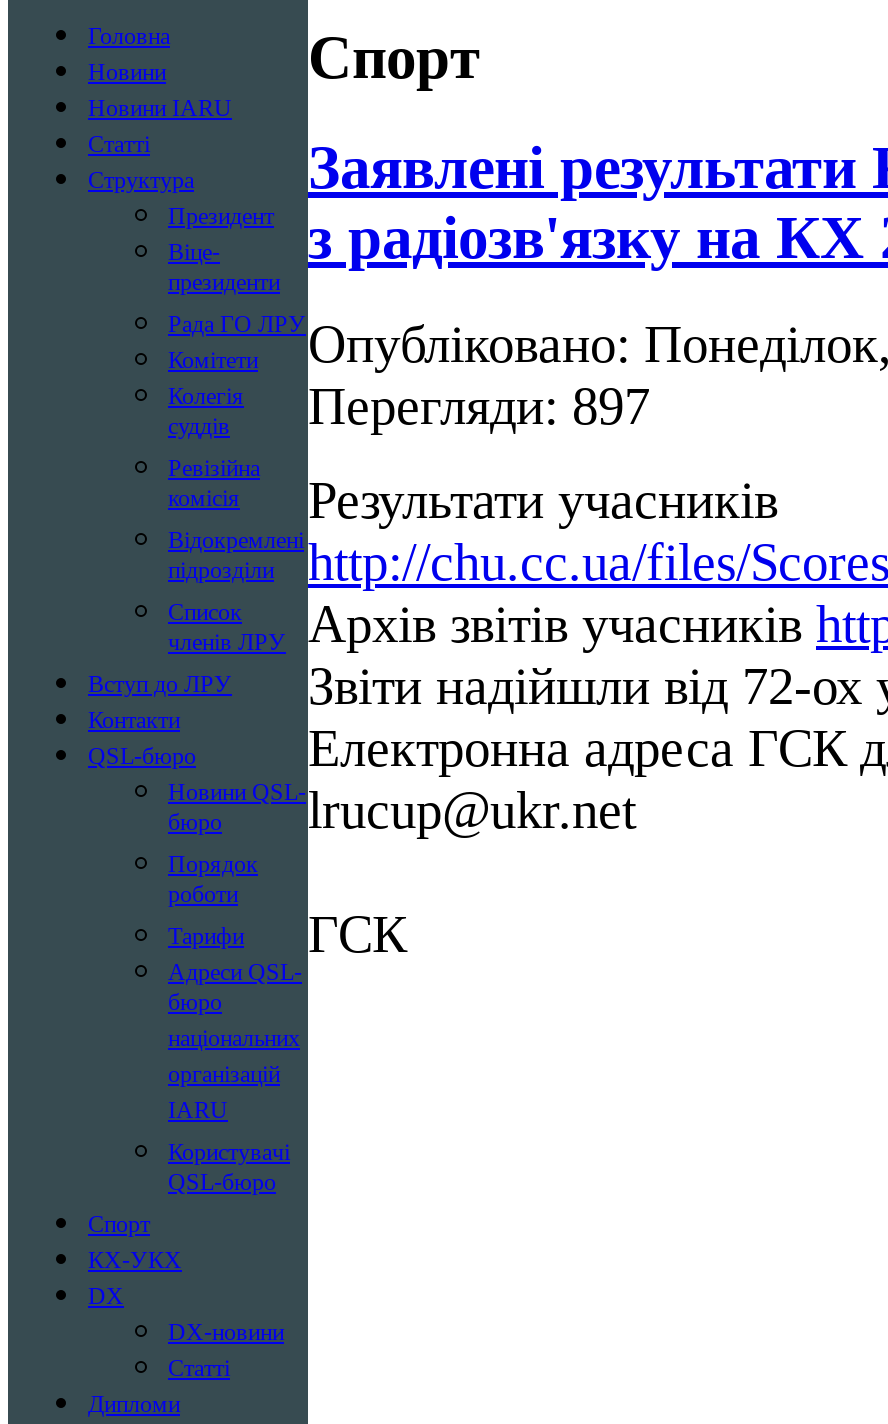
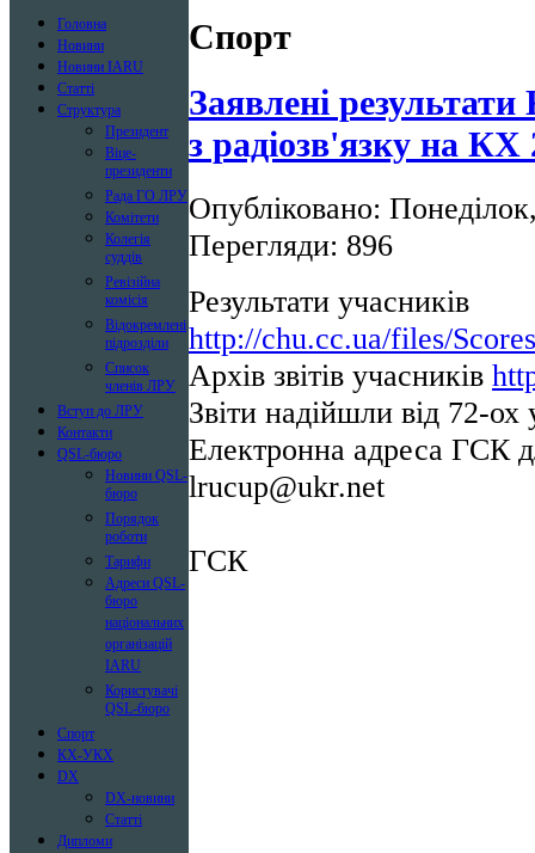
- Перегляди: 897
+ Перегляди: 896
